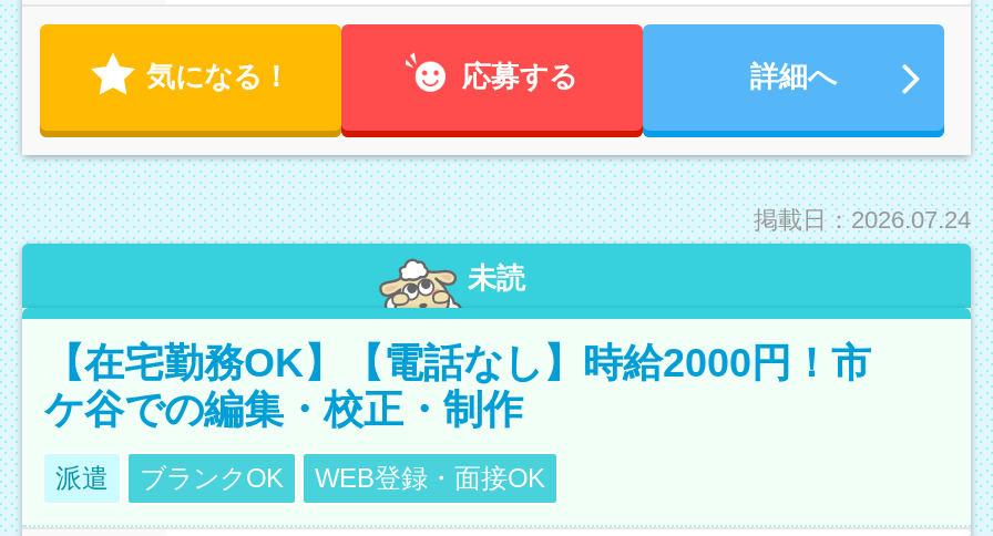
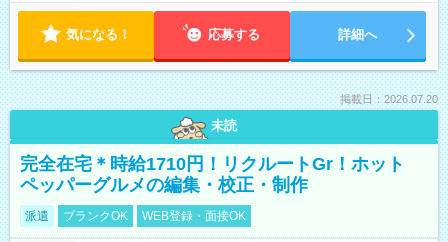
- 掲載日：2026.07.24
+ 掲載日：2026.07.20

- 【在宅勤務OK】【電話なし】時給2000円！市
- ケ谷での編集・校正・制作
+ 完全在宅＊時給1710円！リクルートGr！ホット
+ ペッパーグルメの編集・校正・制作
